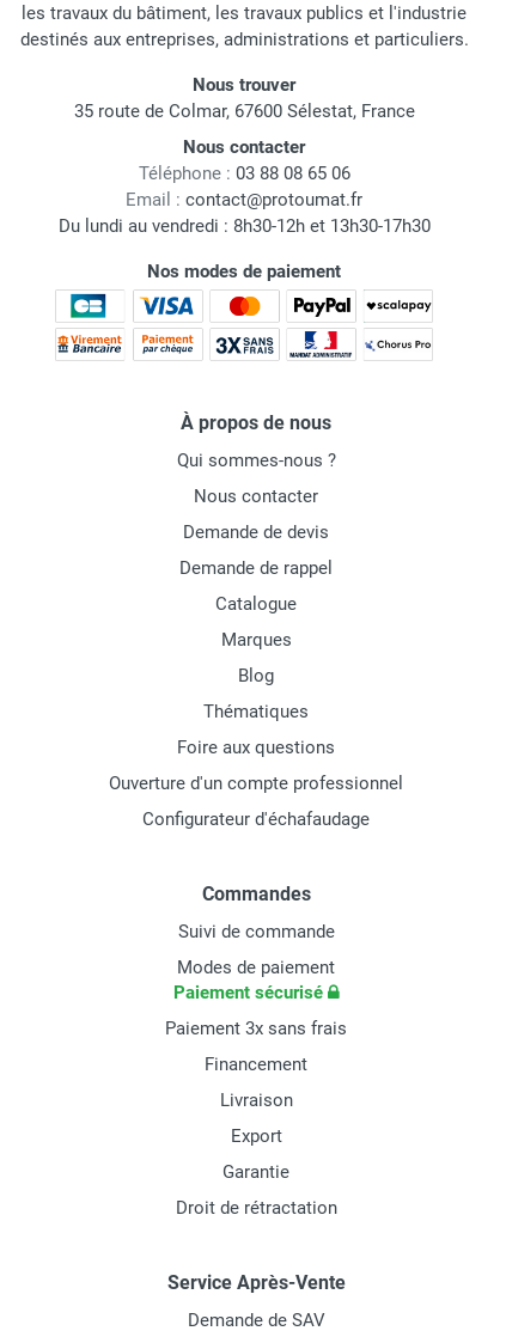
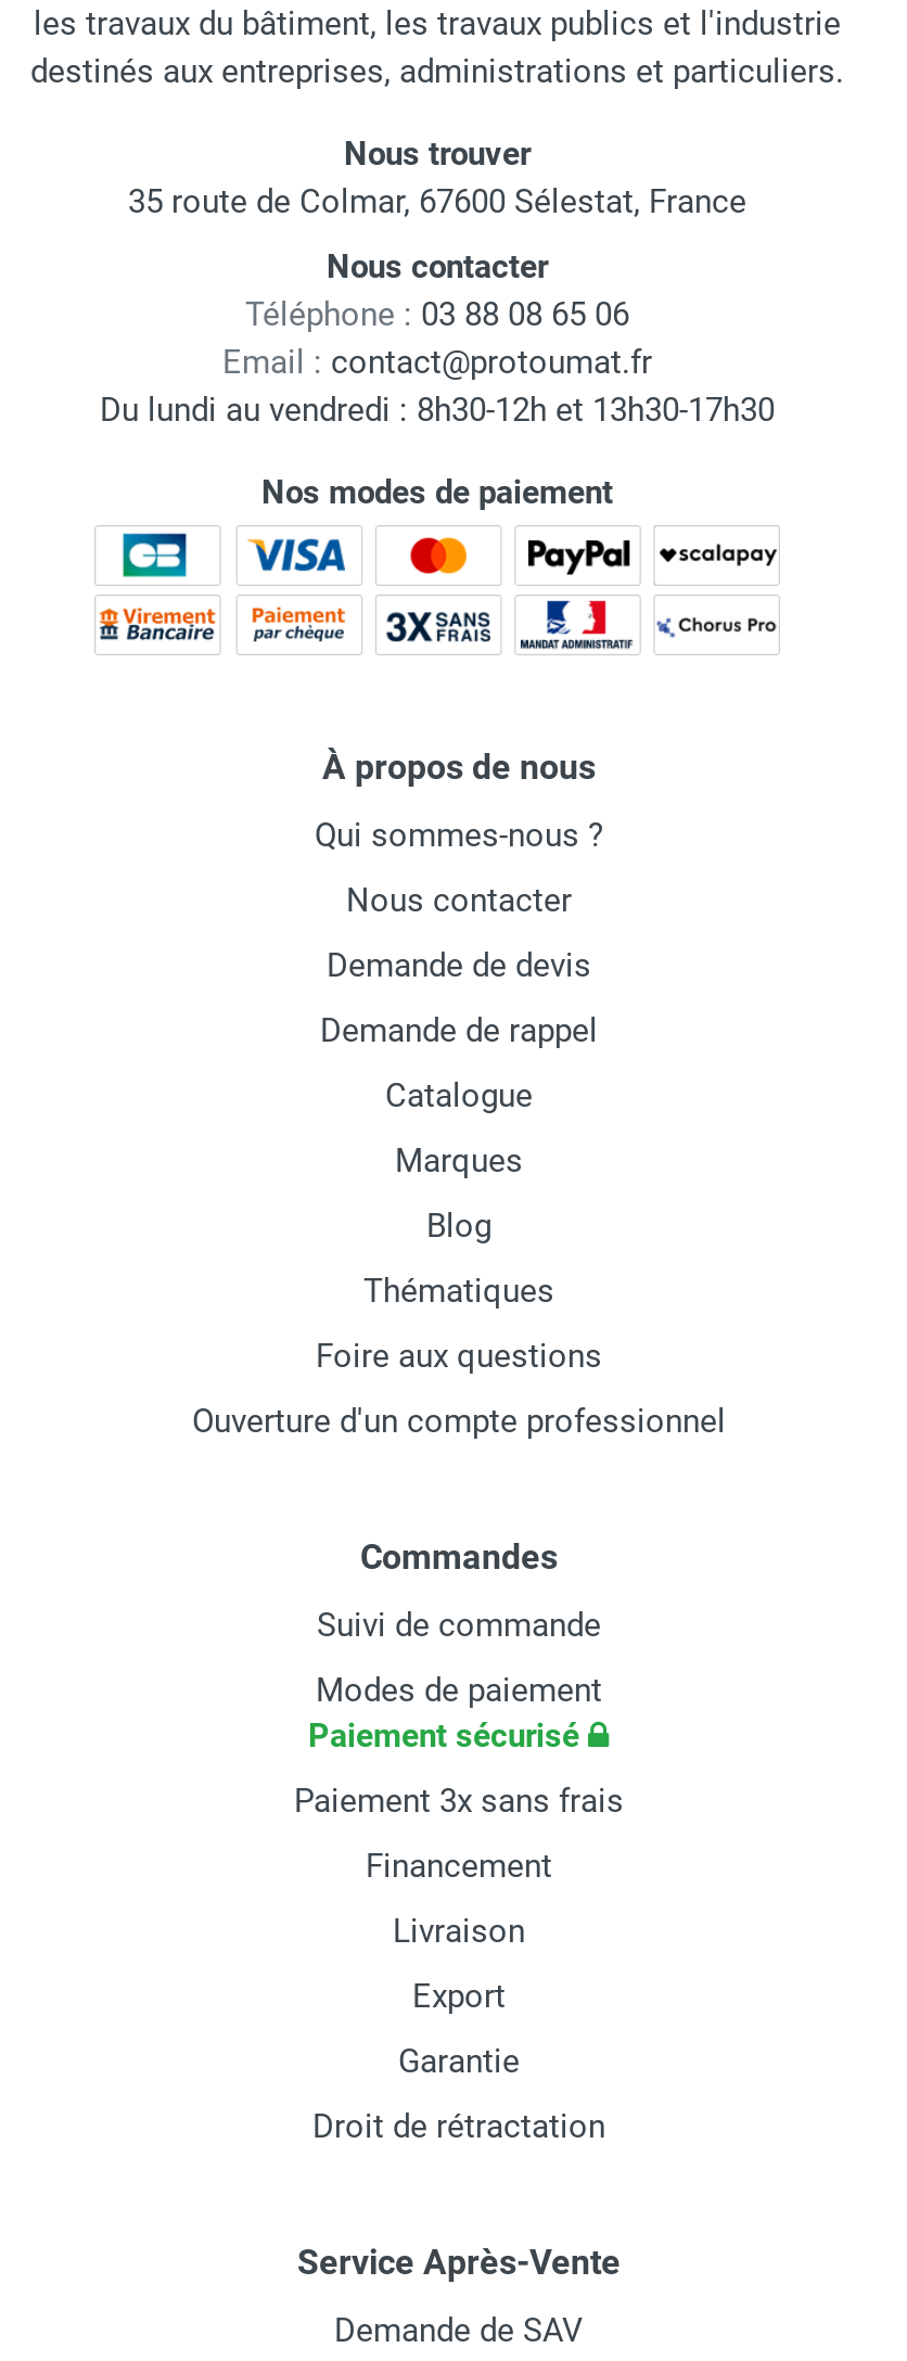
- Configurateur d'échafaudage
